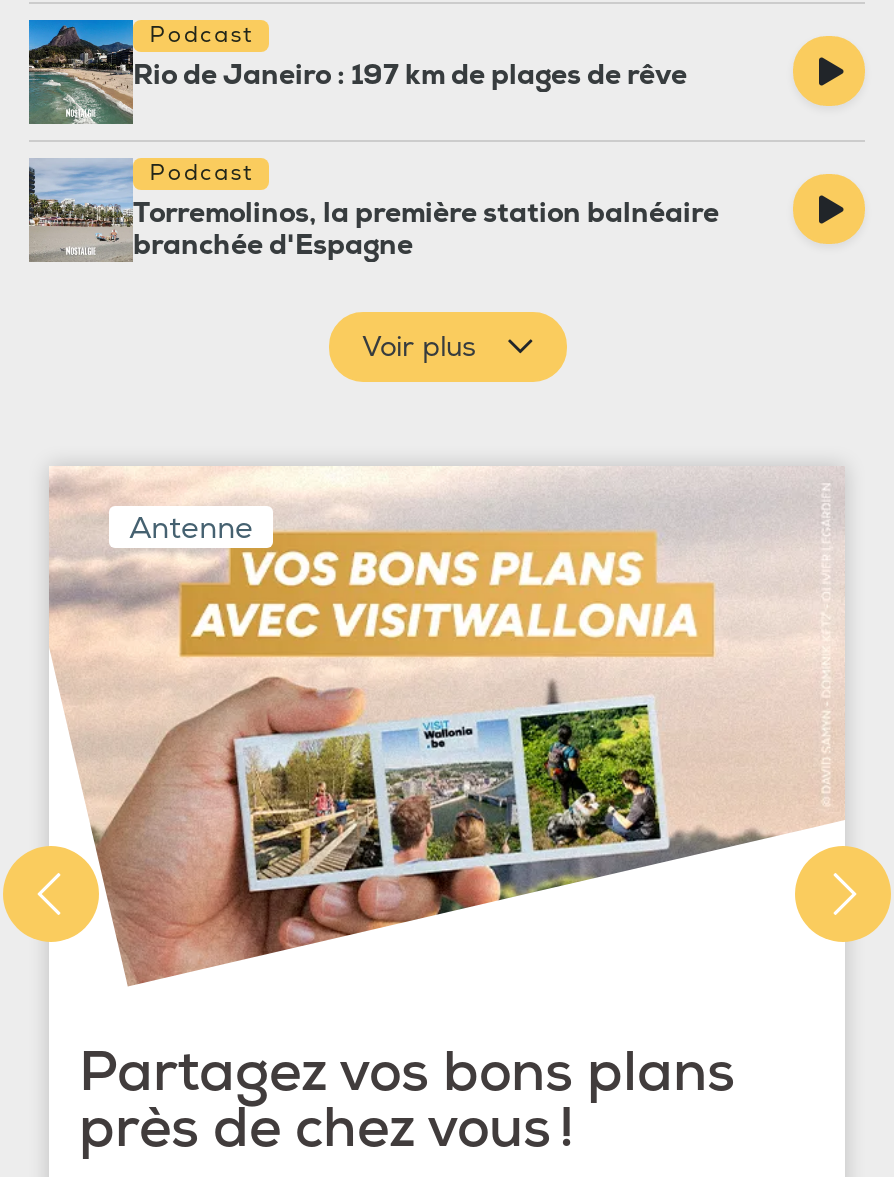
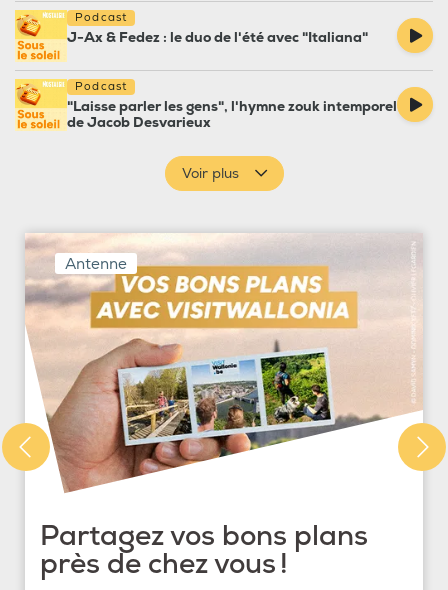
- [image]
- Rio de Janeiro : 197 km de plages de rêve
+ [image]
+ J-Ax & Fedez : le duo de l'été avec "Italiana"

- [image]
- Torremolinos, la première station balnéaire
- branchée d'Espagne
+ [image]
+ "Laisse parler les gens", l'hymne zouk intemporel
+ de Jacob Desvarieux
